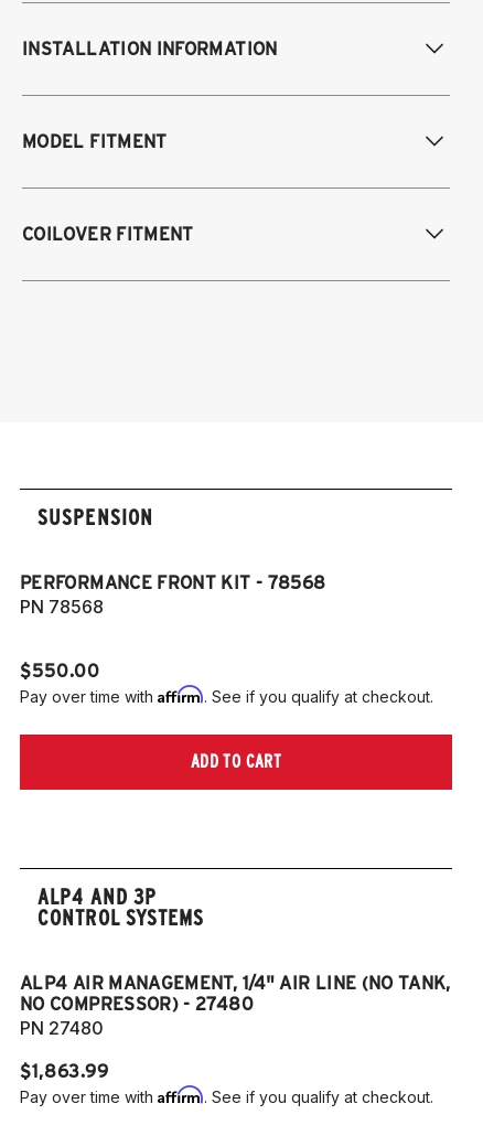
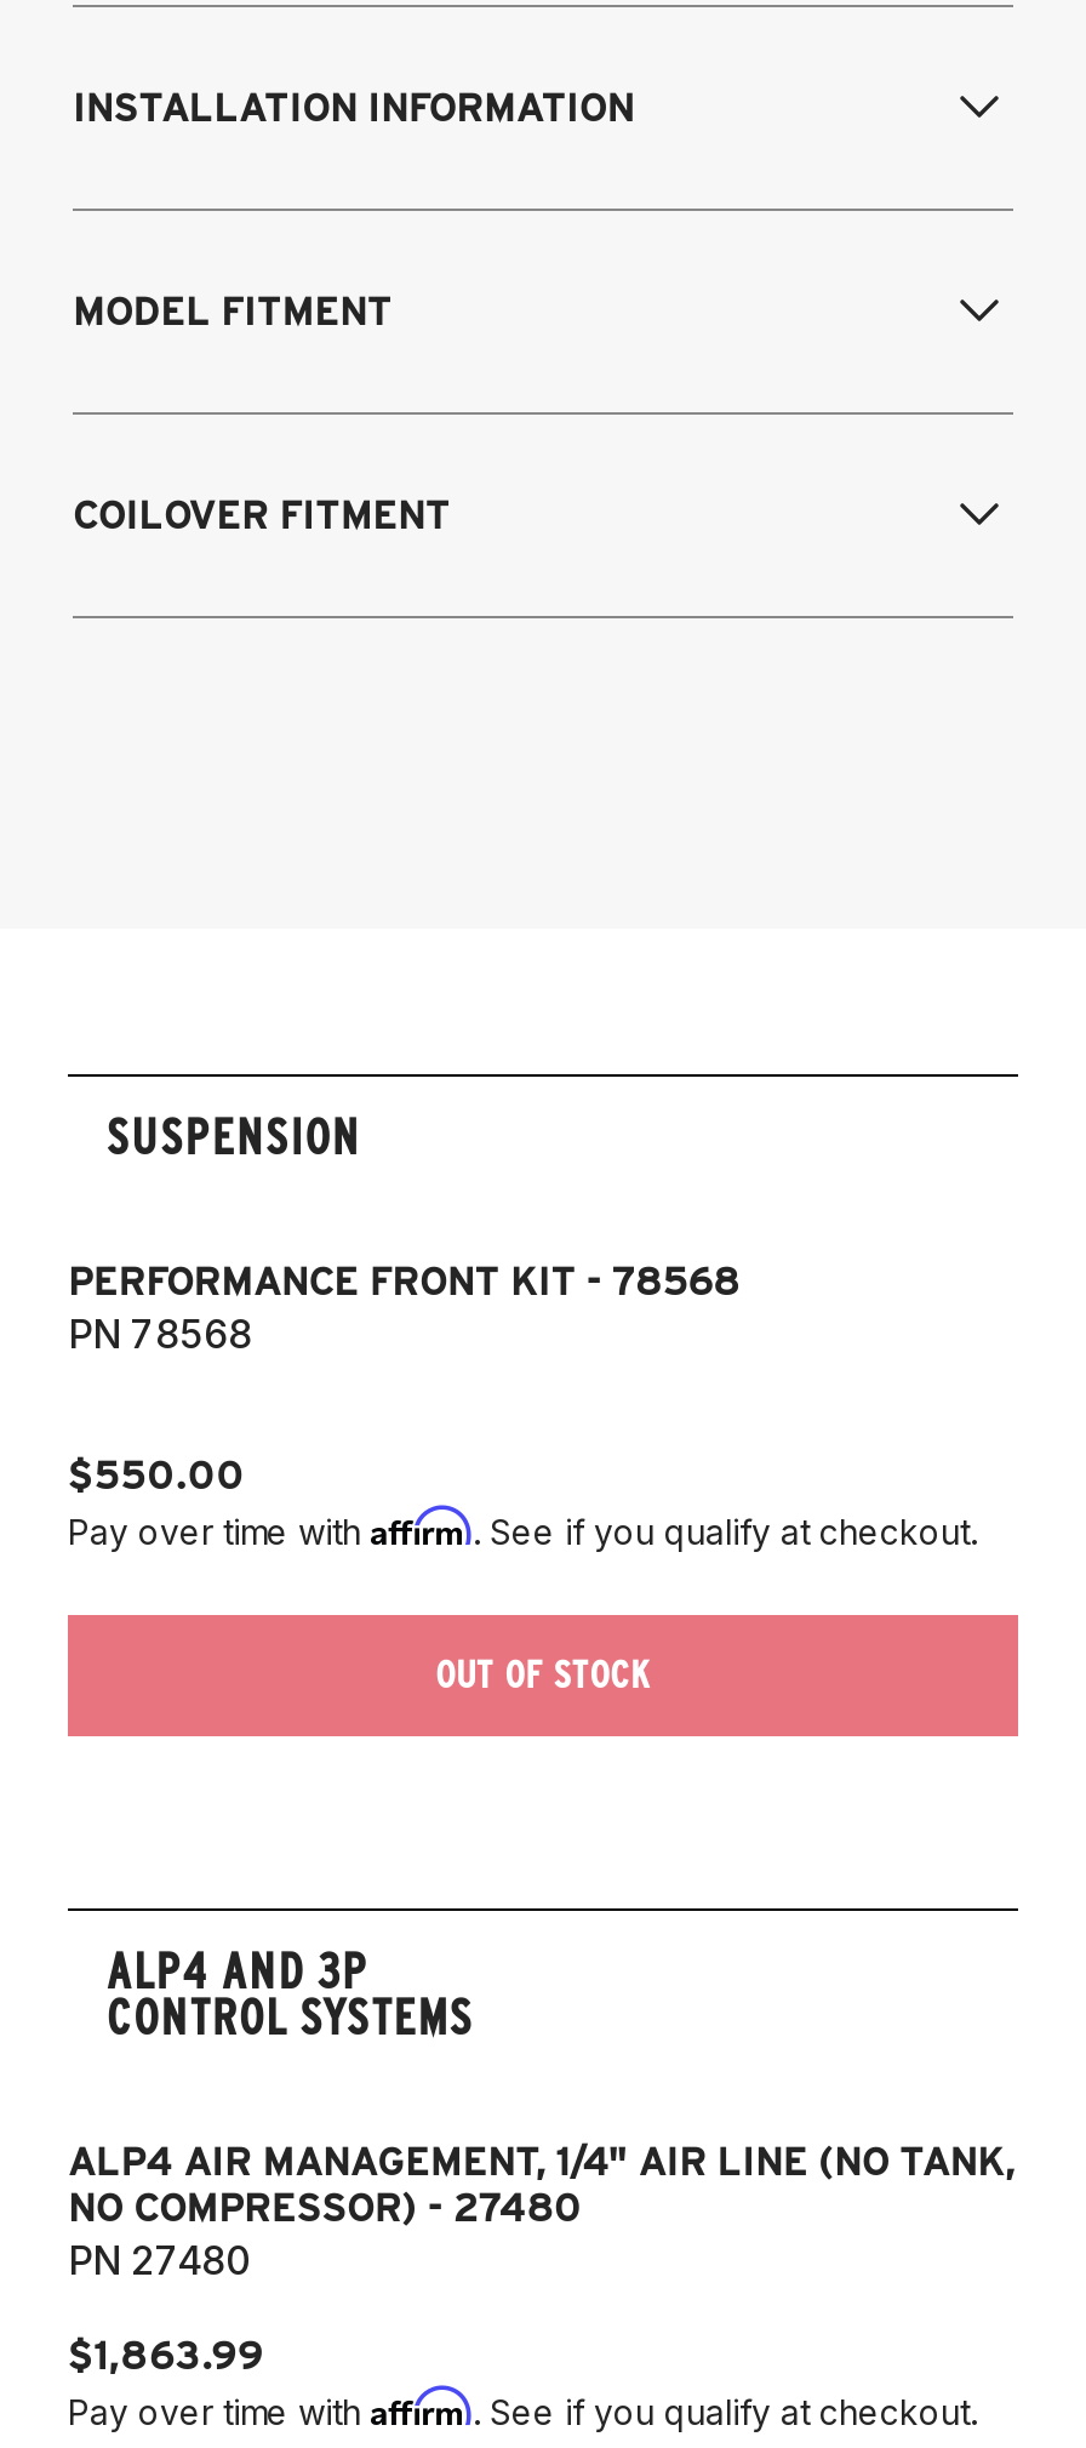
- ADD TO CART
+ OUT OF STOCK
